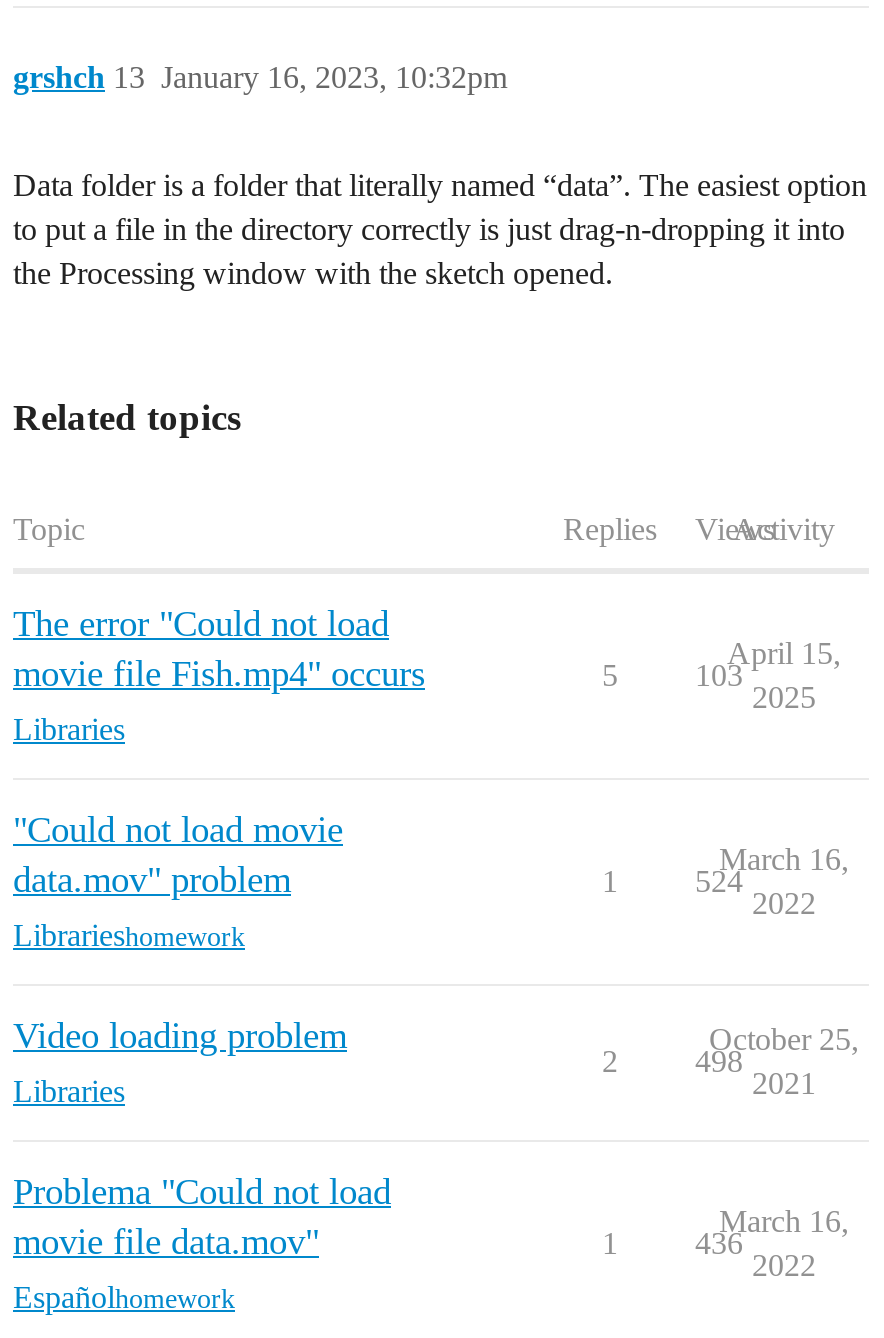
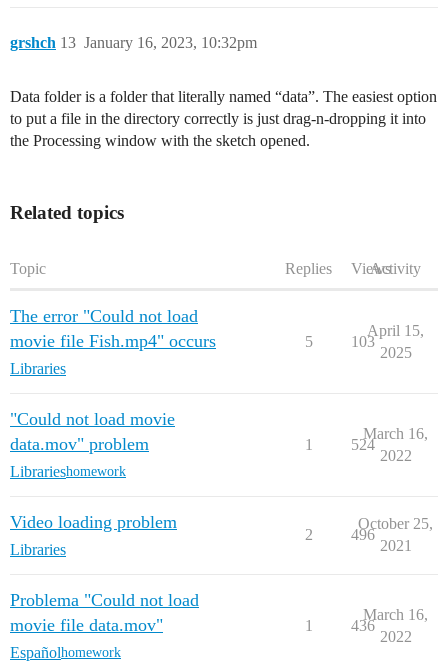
- 498
+ 496
